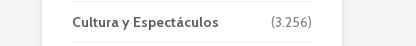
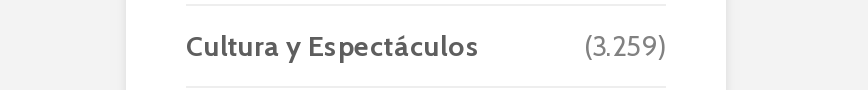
- (3.256)
+ (3.259)
